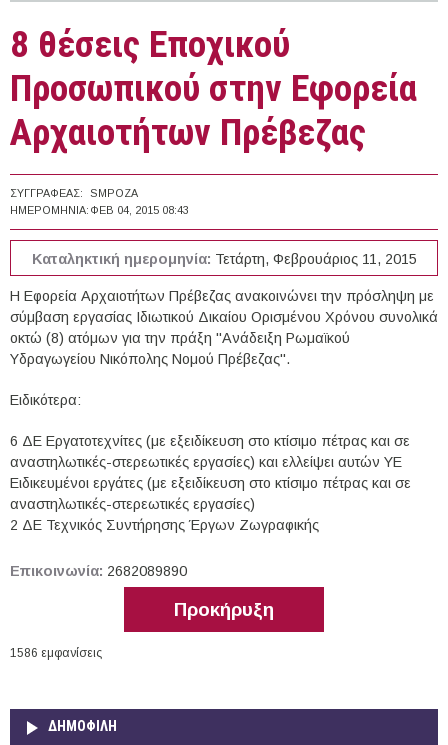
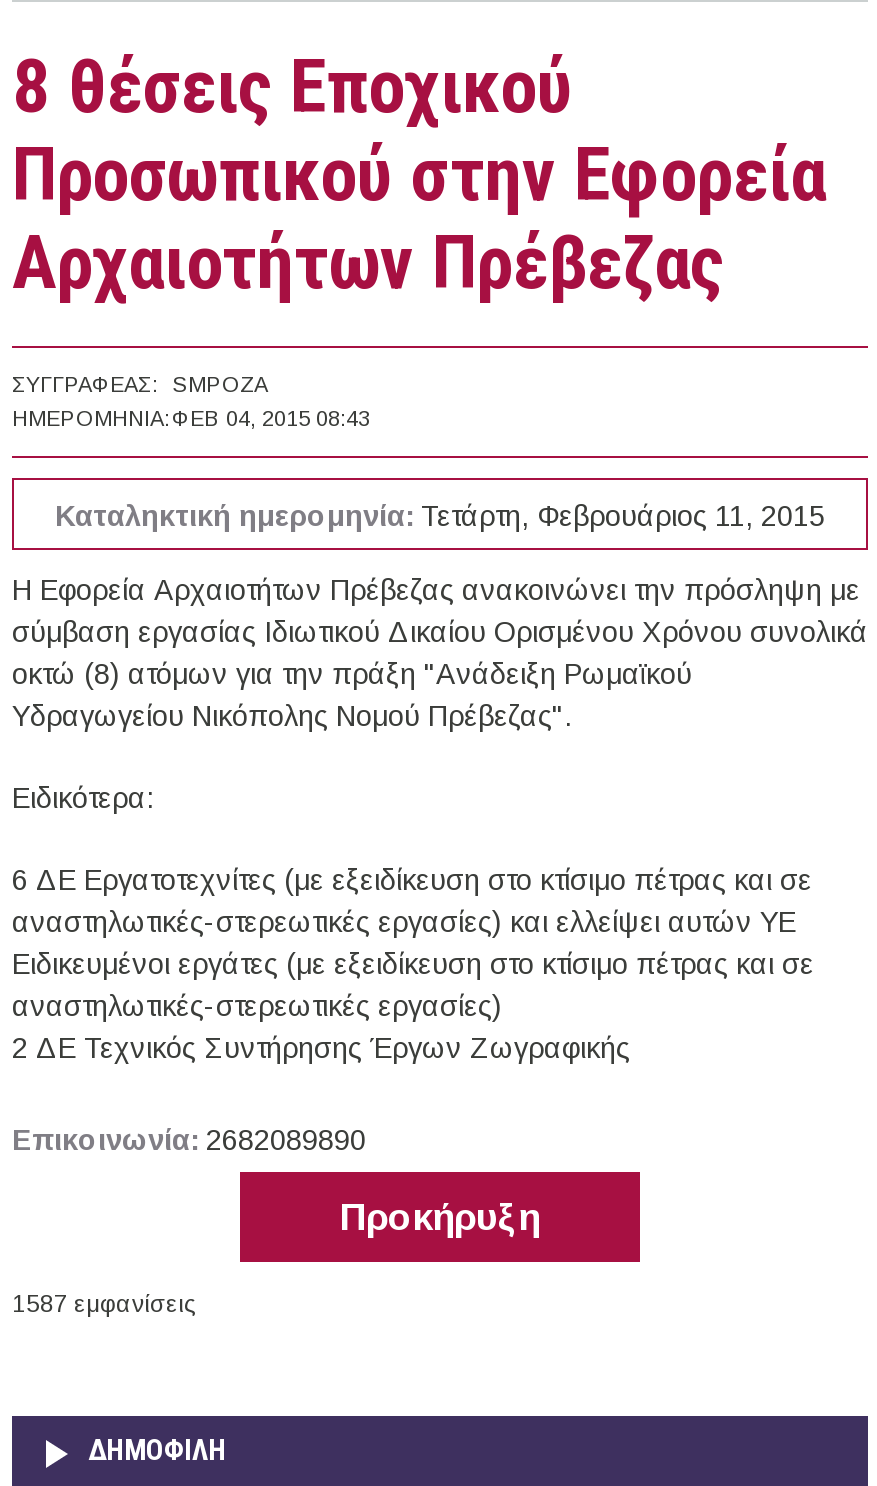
- 1586 εμφανίσεις
+ 1587 εμφανίσεις
